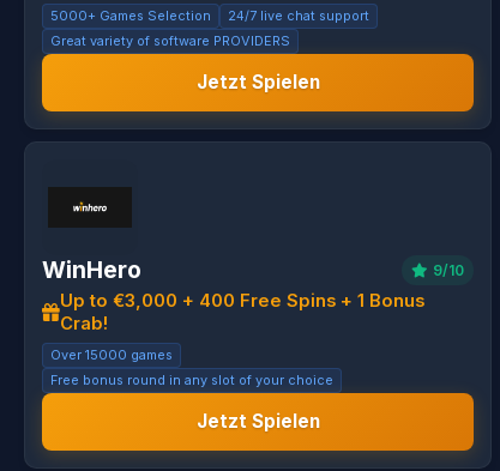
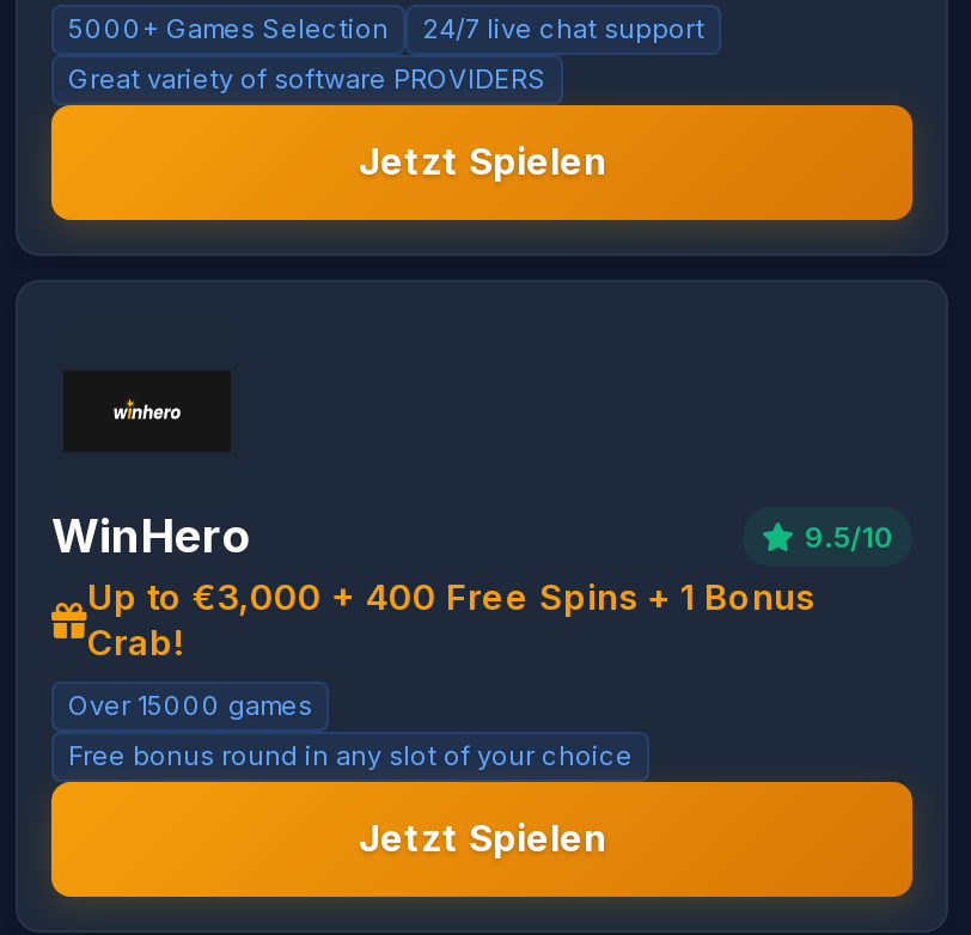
- 9/10
+ 9.5/10
